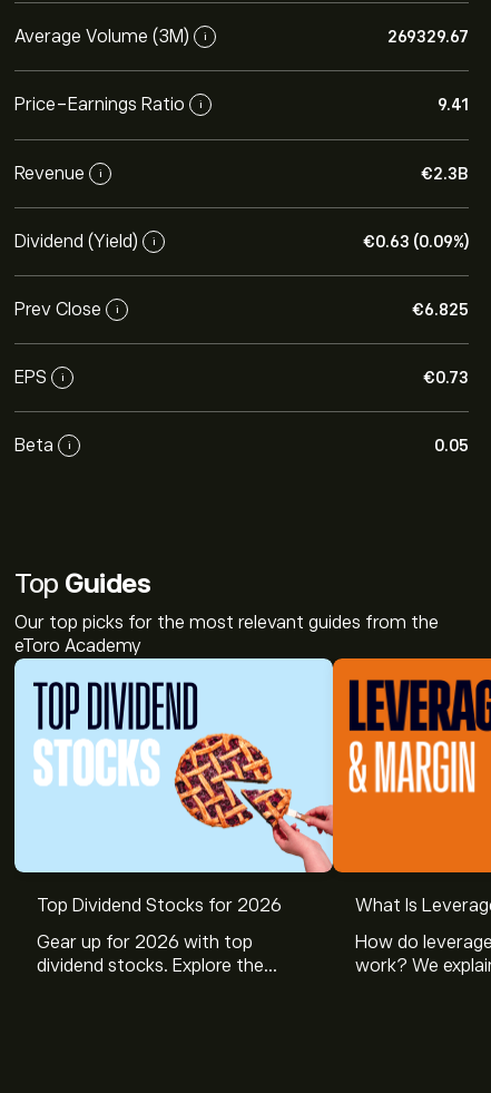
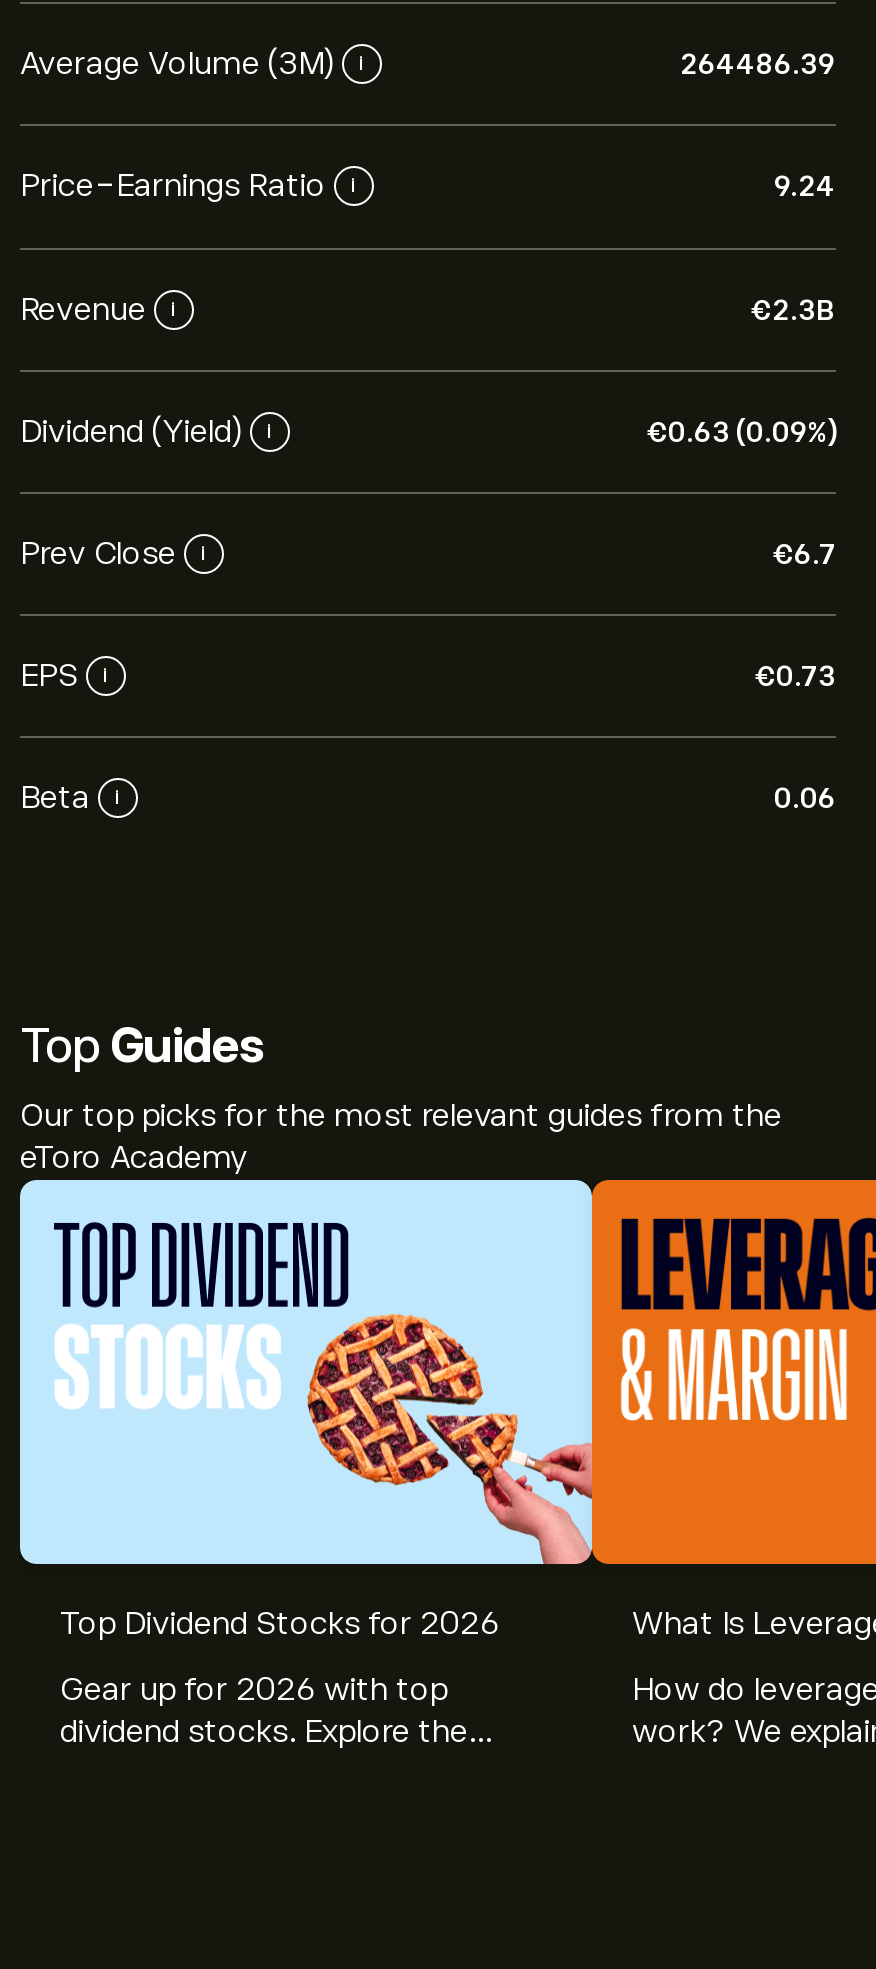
- 269329.67
+ 264486.39

- 9.41
+ 9.24

- €6.825
+ €6.7

- 0.05
+ 0.06
